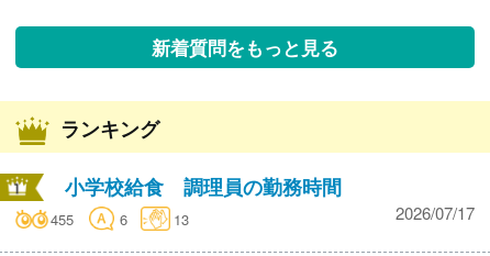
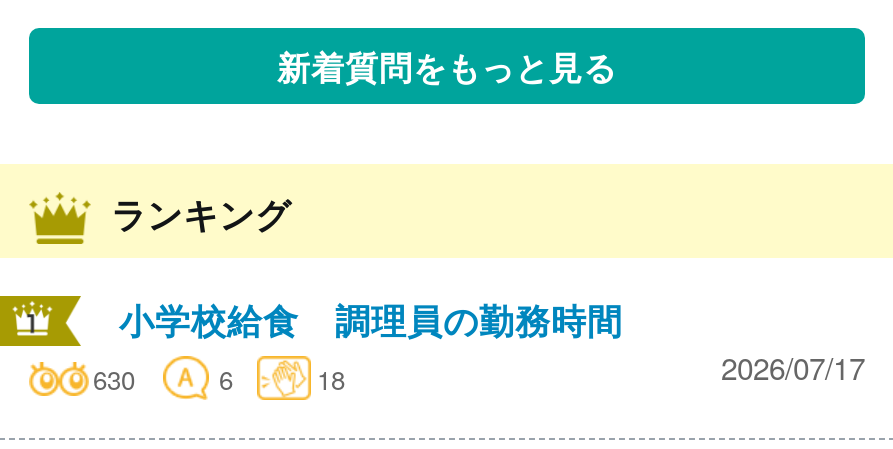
- 455
+ 630

- 13
+ 18
